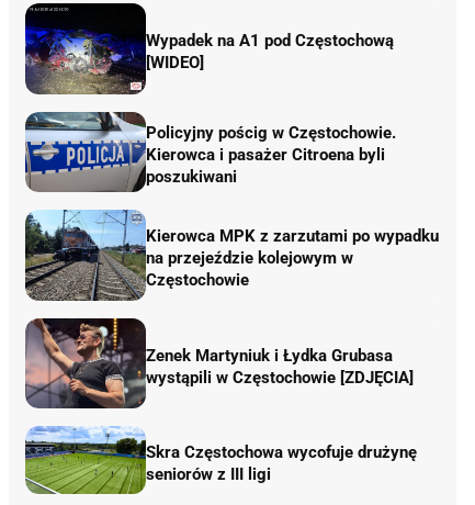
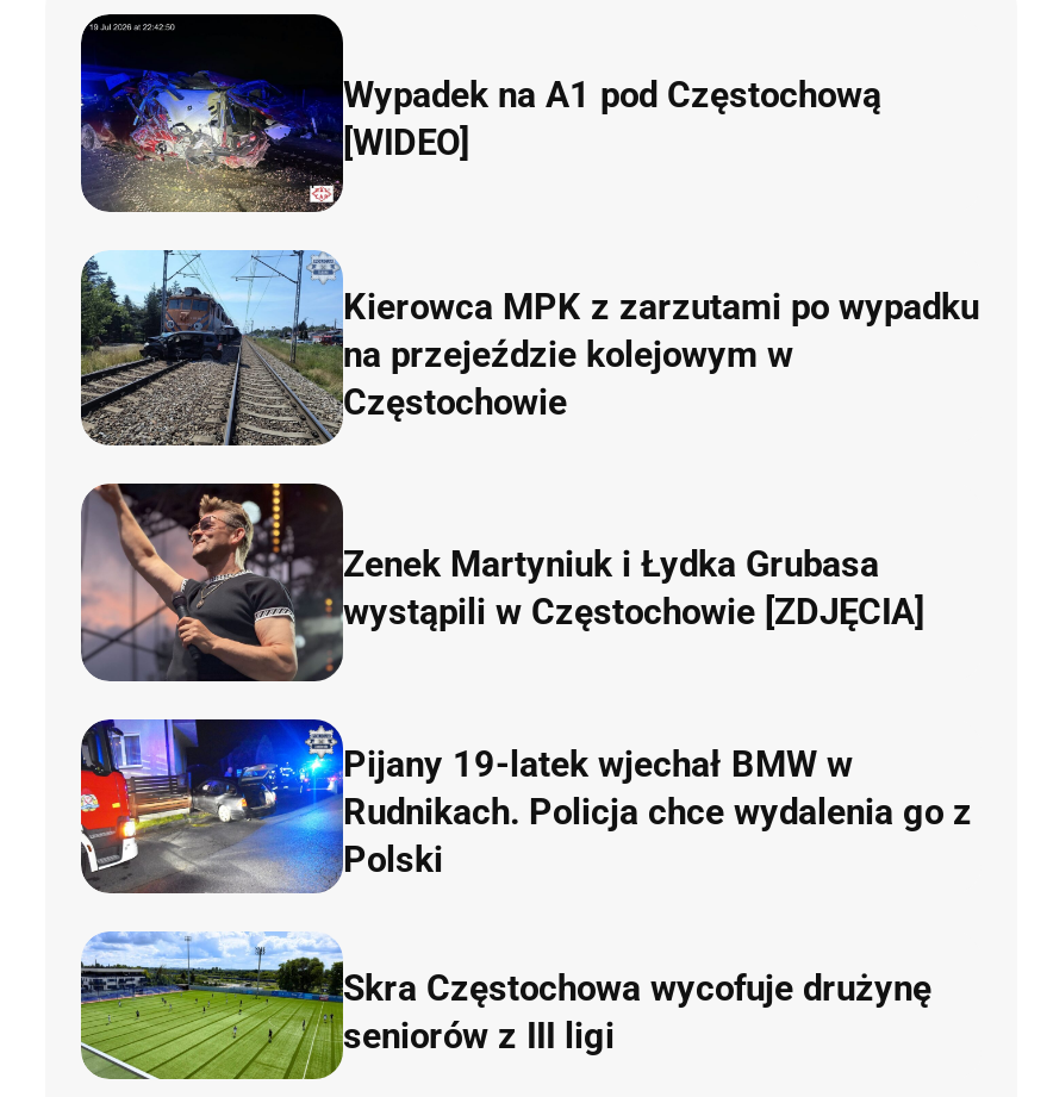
- [image]
- Policyjny pościg w Częstochowie.
- Kierowca i pasażer Citroena byli
- poszukiwani

moved up: [image] | Kierowca MPK z zarzutami po wypadku | na przejeździe kolejowym w | Częstochowie | Zenek Martyniuk i Łydka Grubasa | wystąpili w Częstochowie [ZDJĘCIA]

+ [image]
+ Pijany 19-latek wjechał BMW w
+ Rudnikach. Policja chce wydalenia go z
+ Polski
